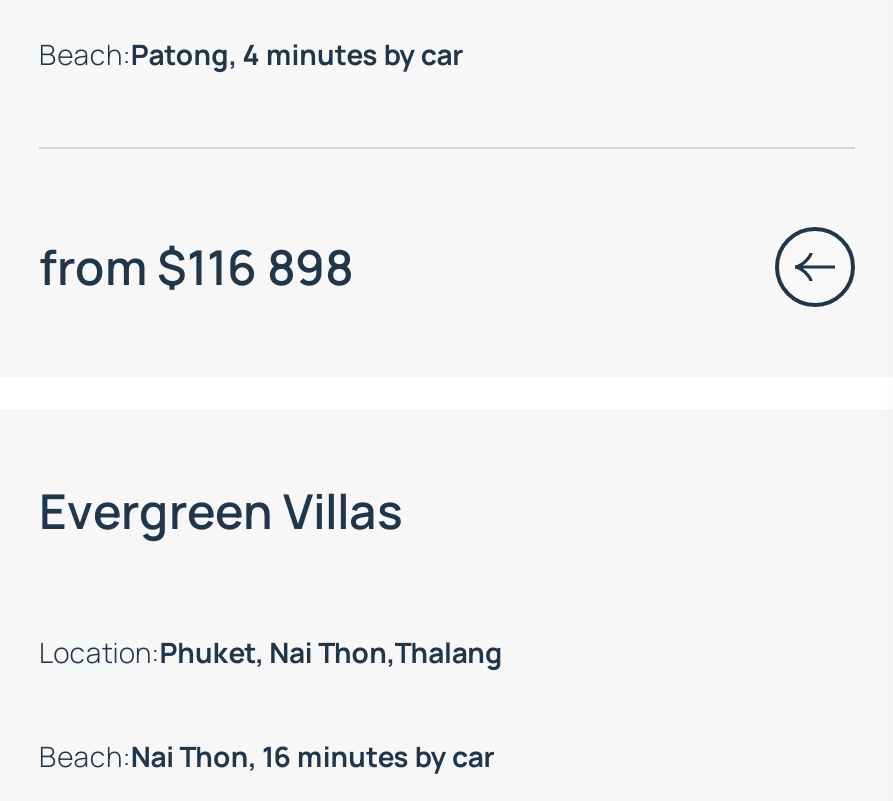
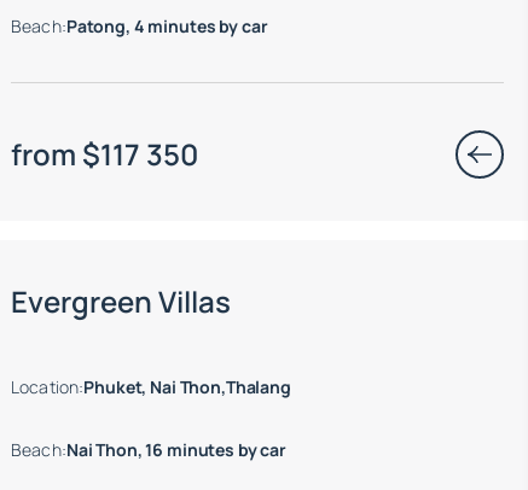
- from $116 898
+ from $117 350
